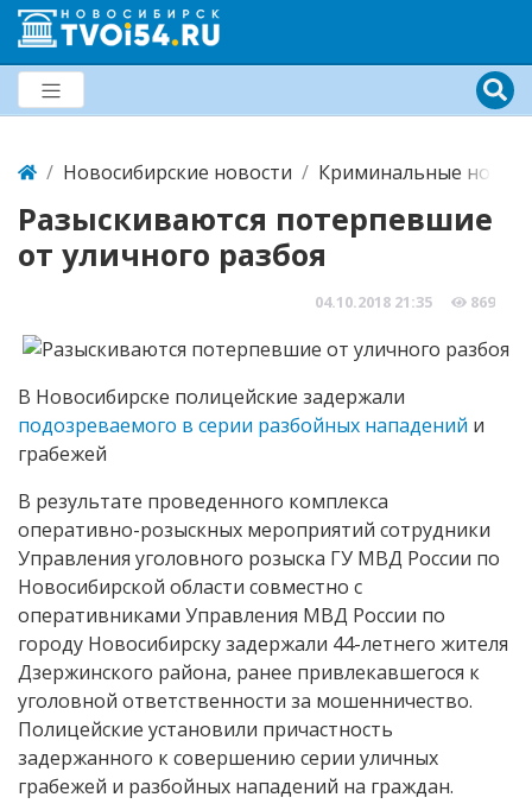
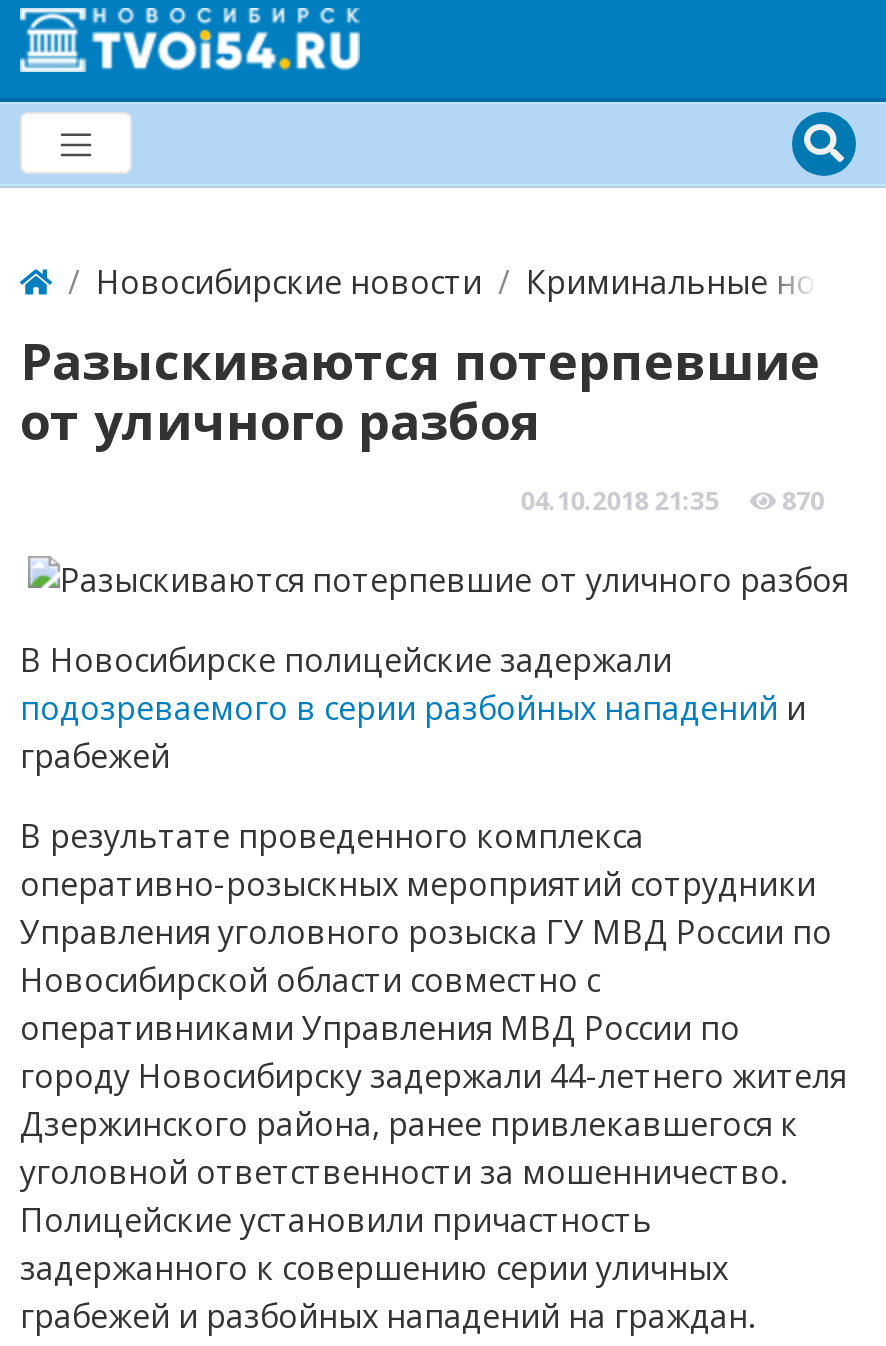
- 04.10.2018 21:35 869
+ 04.10.2018 21:35 870
